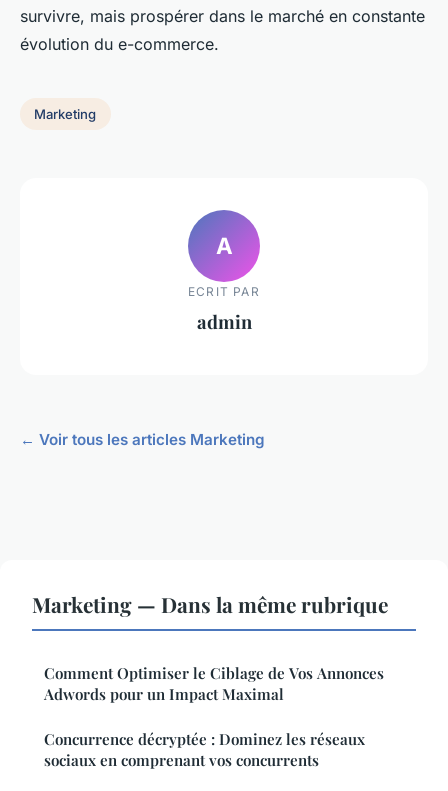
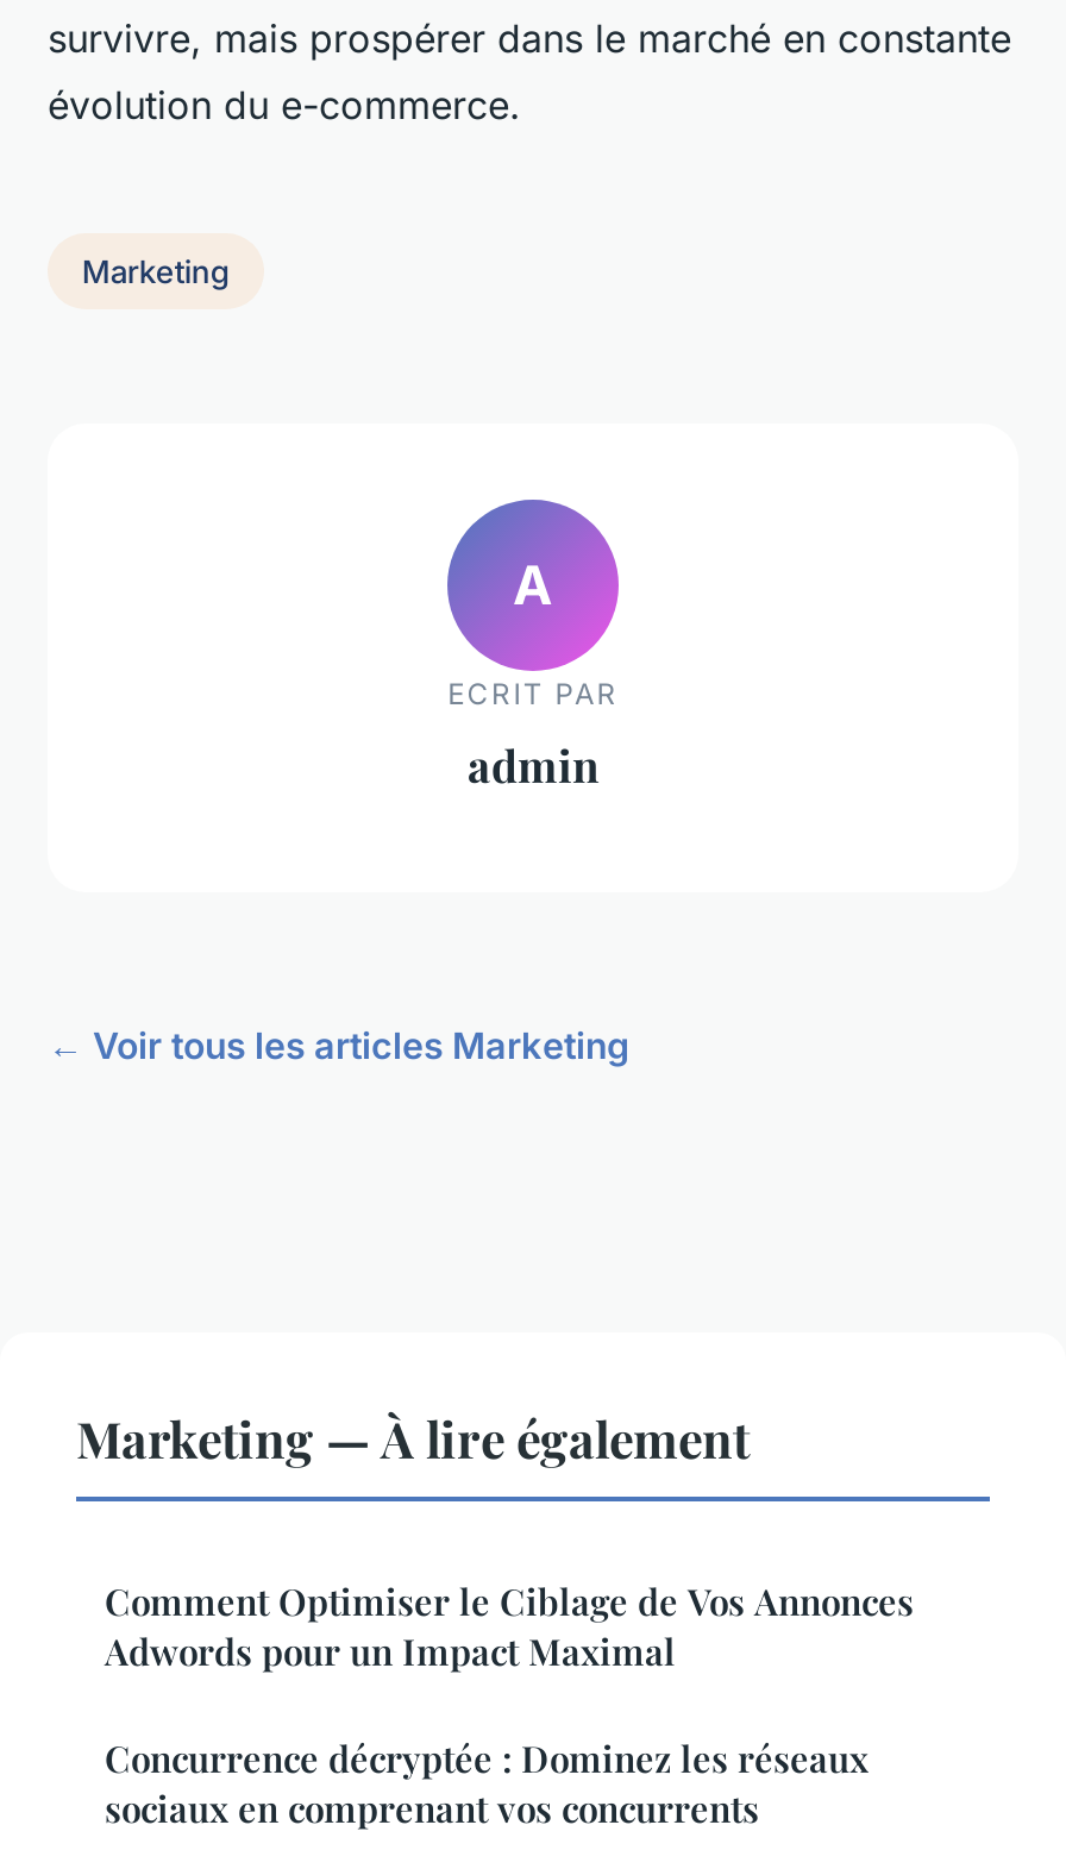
- Marketing — Dans la même rubrique
+ Marketing — À lire également
